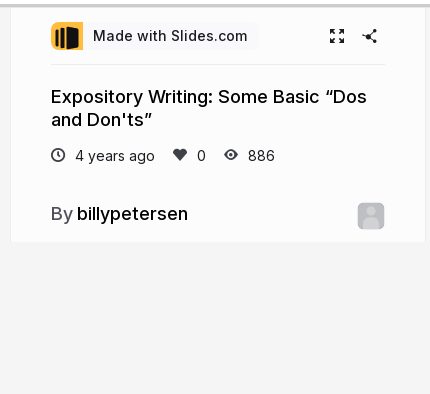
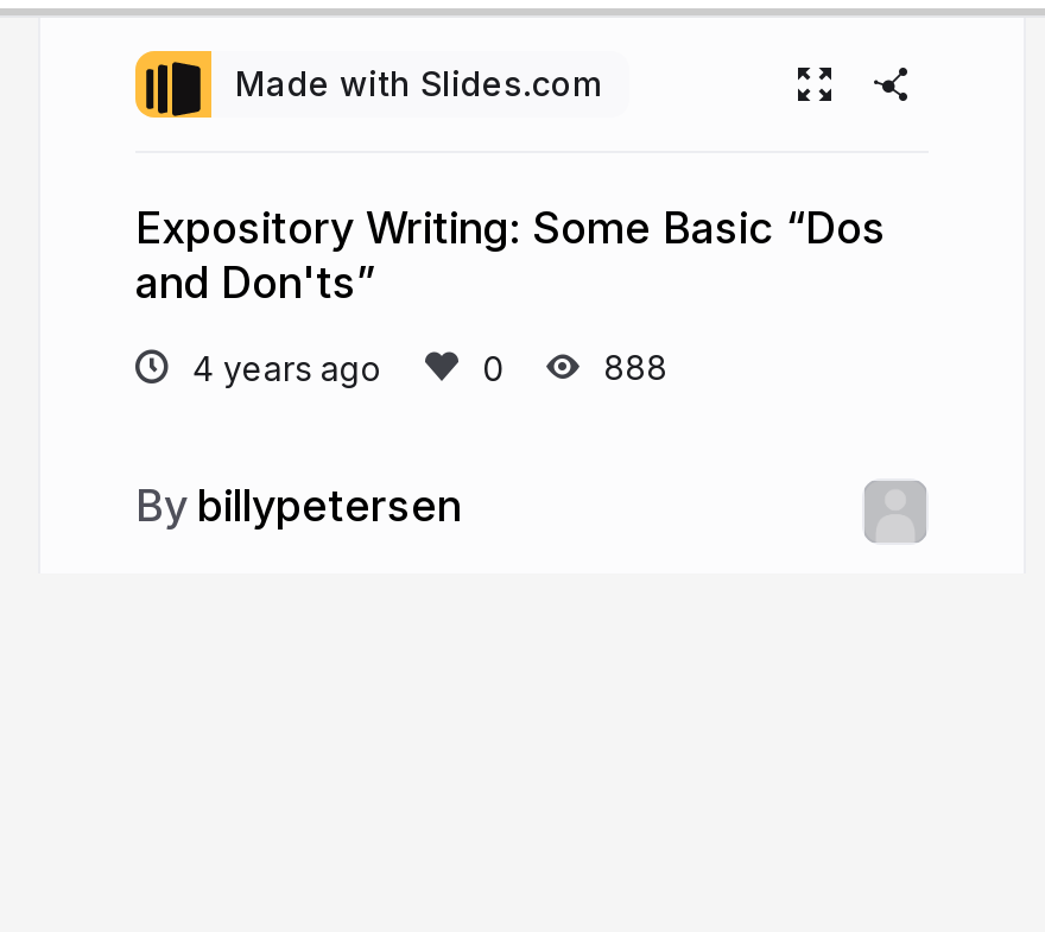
- 886
+ 888
